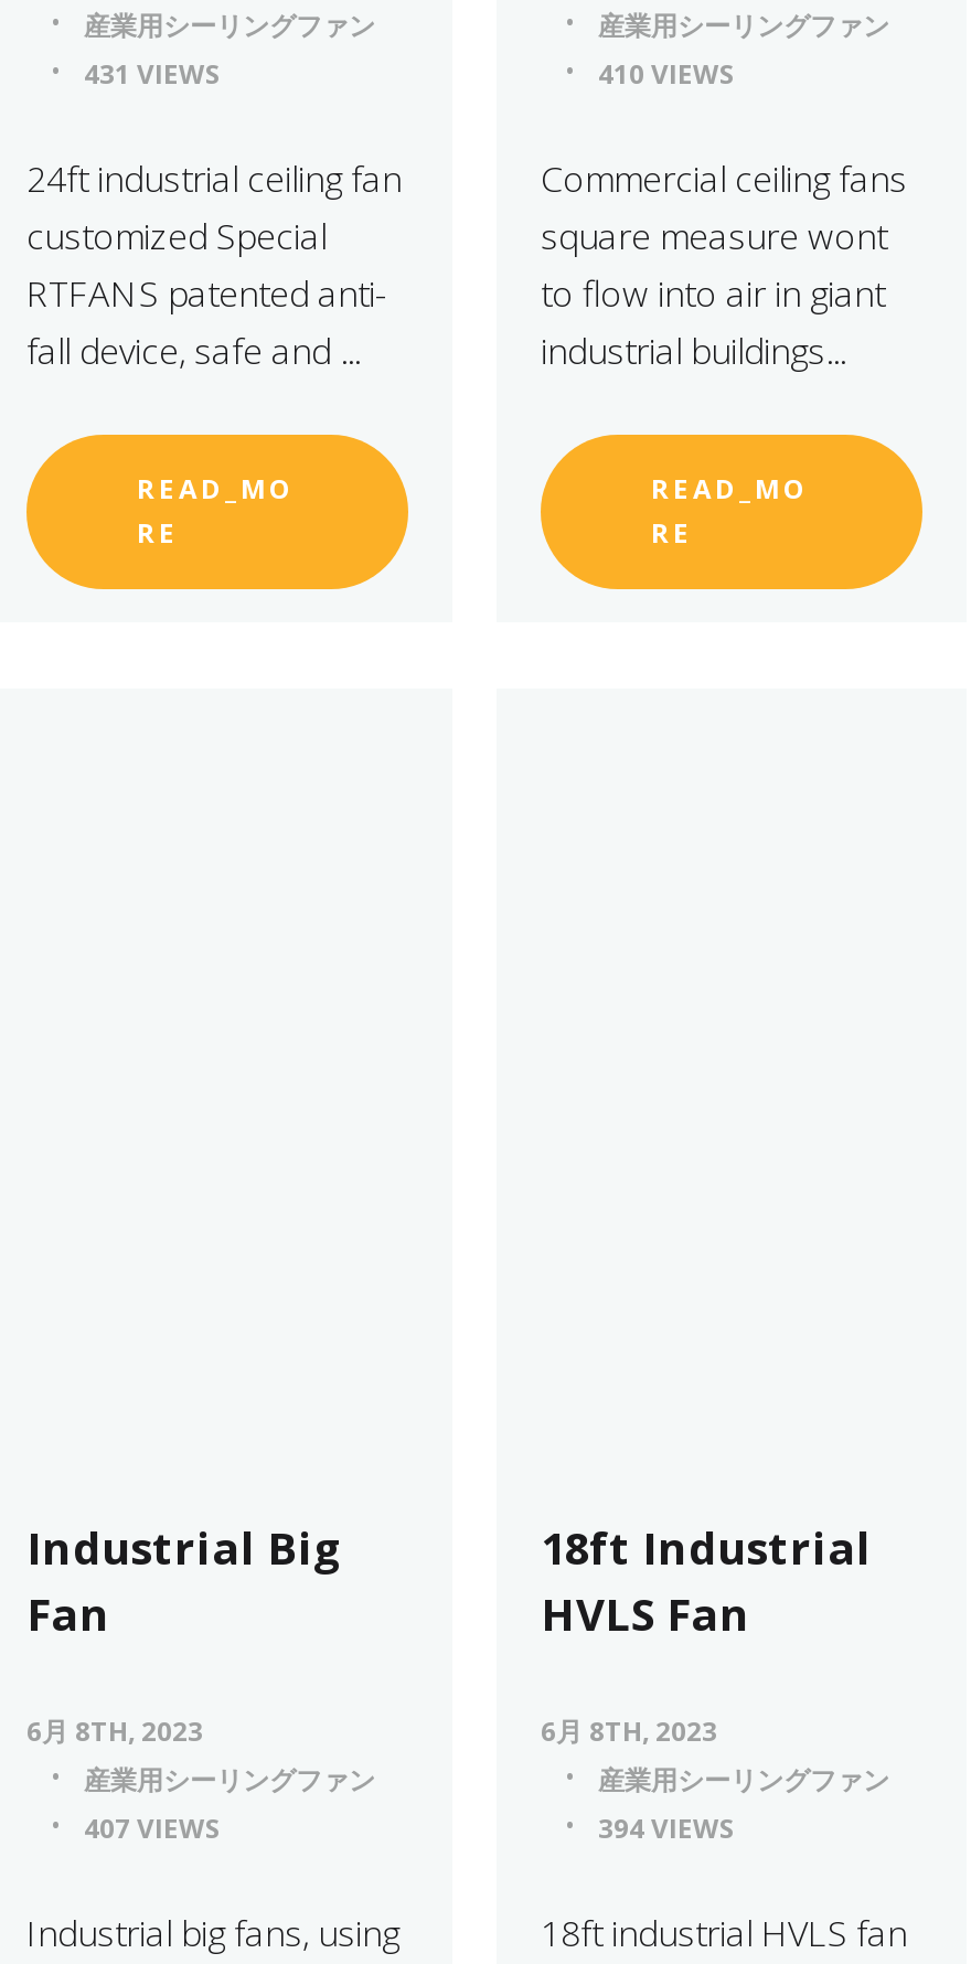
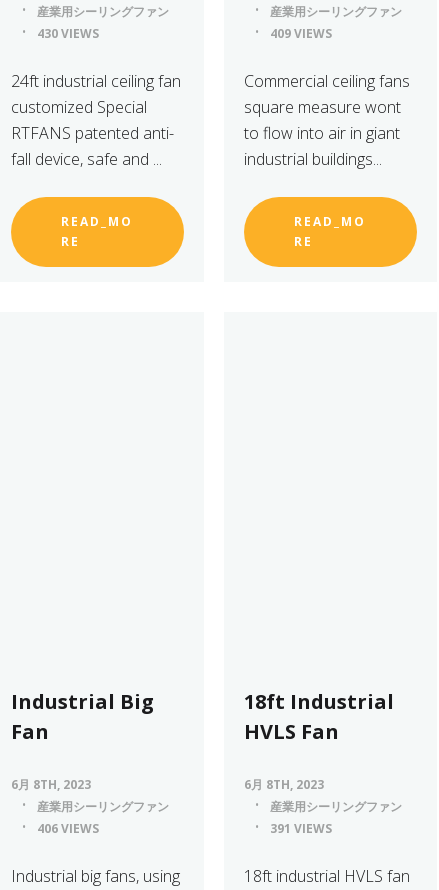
- 431 VIEWS
+ 430 VIEWS

- 410 VIEWS
+ 409 VIEWS

- 407 VIEWS
+ 406 VIEWS

- 394 VIEWS
+ 391 VIEWS
